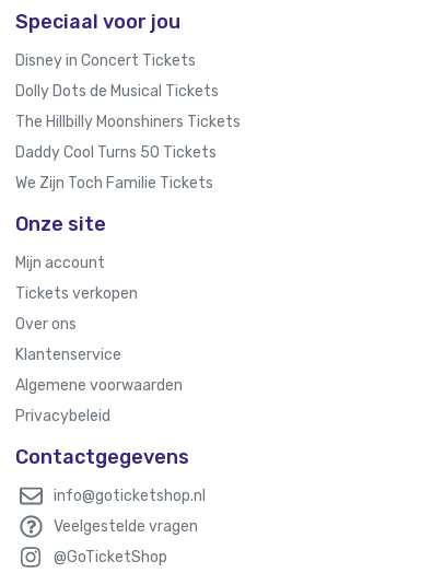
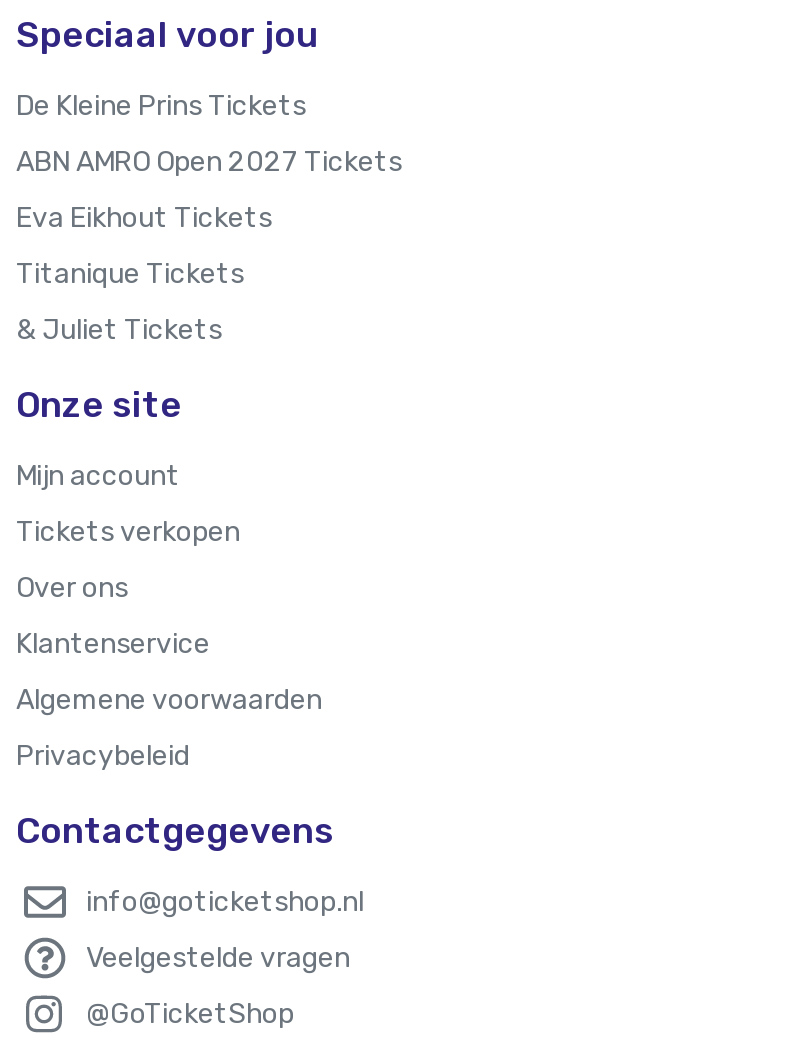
- Disney in Concert Tickets
+ De Kleine Prins Tickets

- Dolly Dots de Musical Tickets
+ ABN AMRO Open 2027 Tickets

- The Hillbilly Moonshiners Tickets
+ Eva Eikhout Tickets

- Daddy Cool Turns 50 Tickets
+ Titanique Tickets

- We Zijn Toch Familie Tickets
+ & Juliet Tickets
